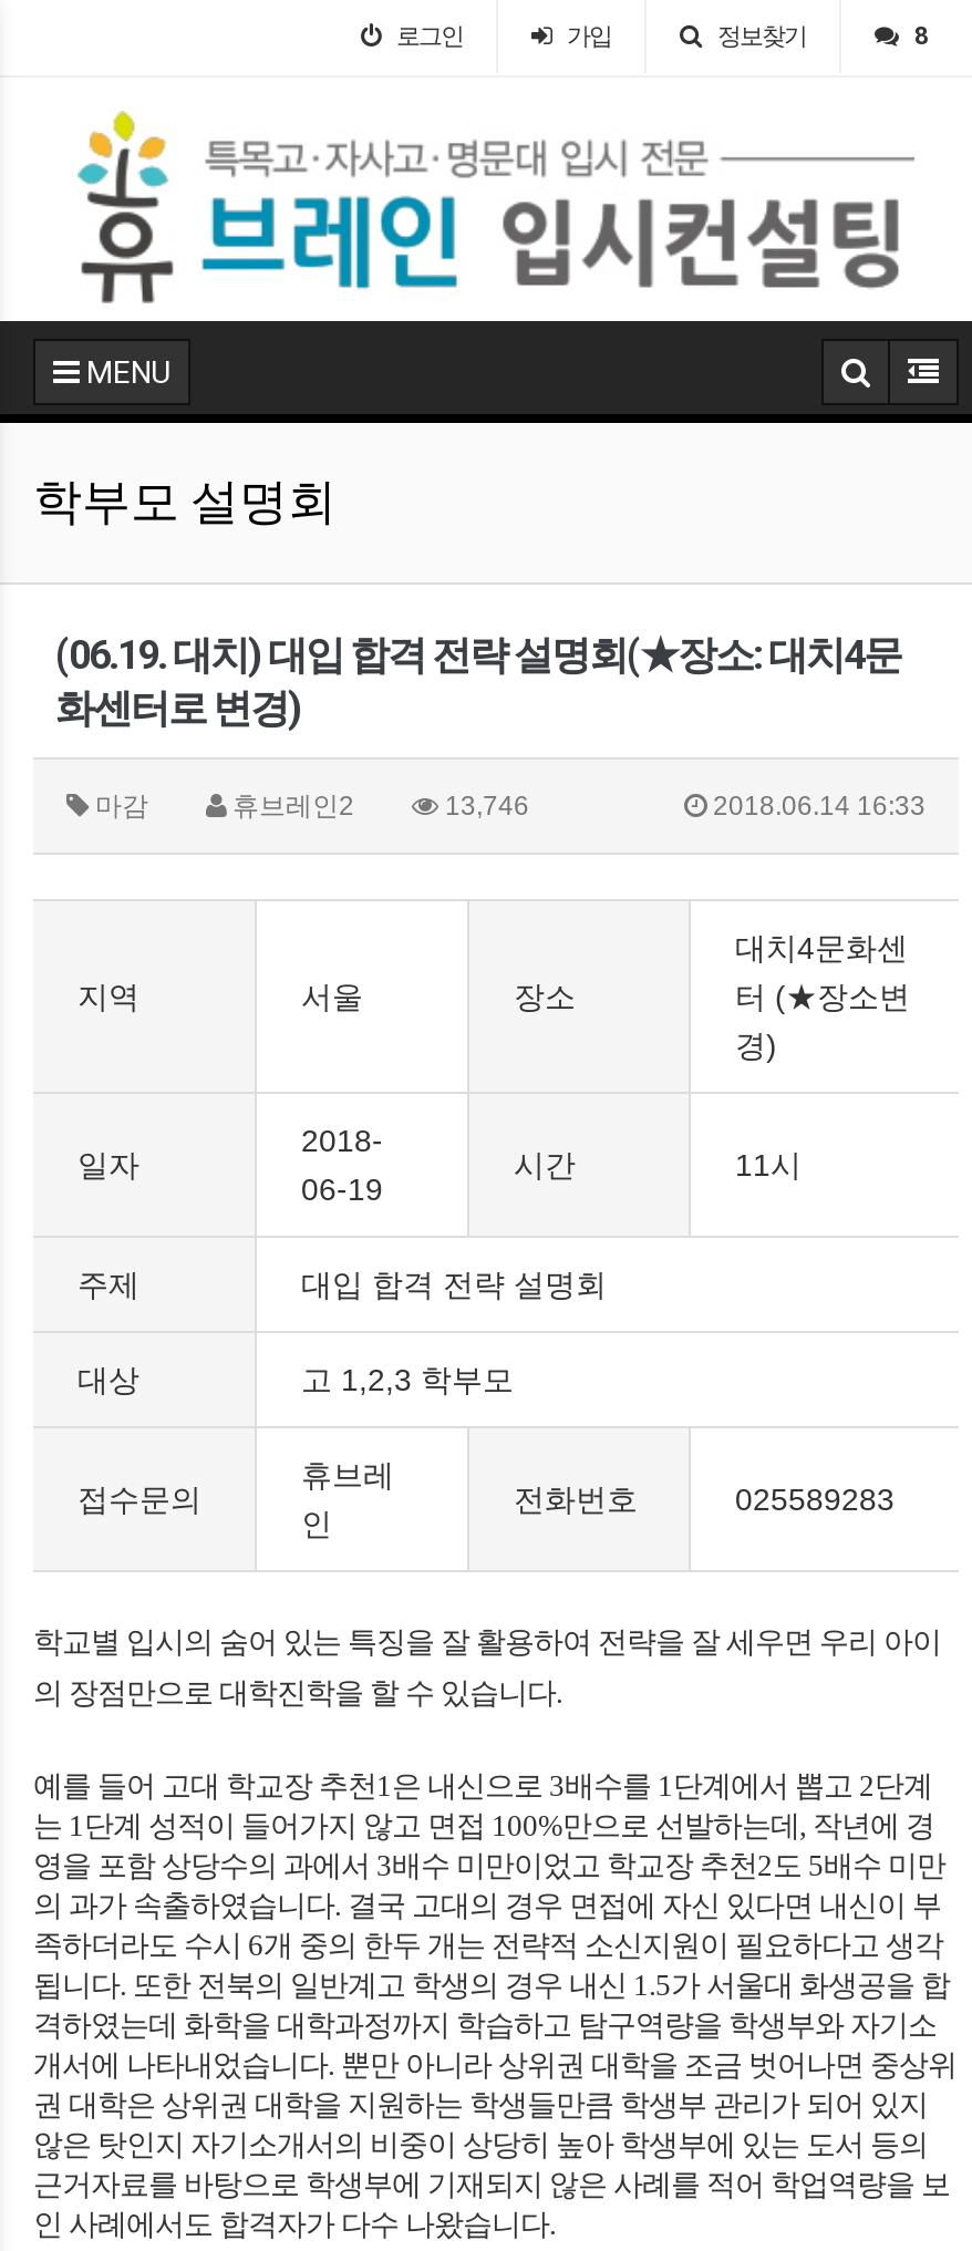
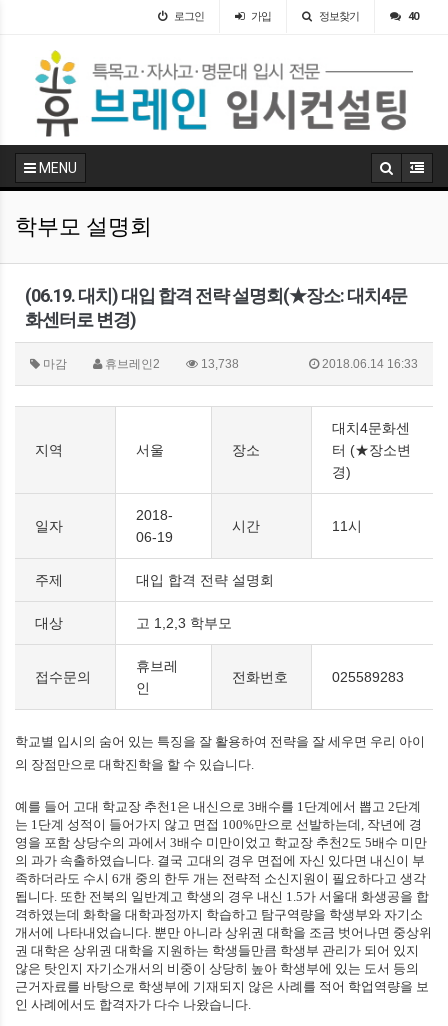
- 8
+ 40

- 13,746
+ 13,738
